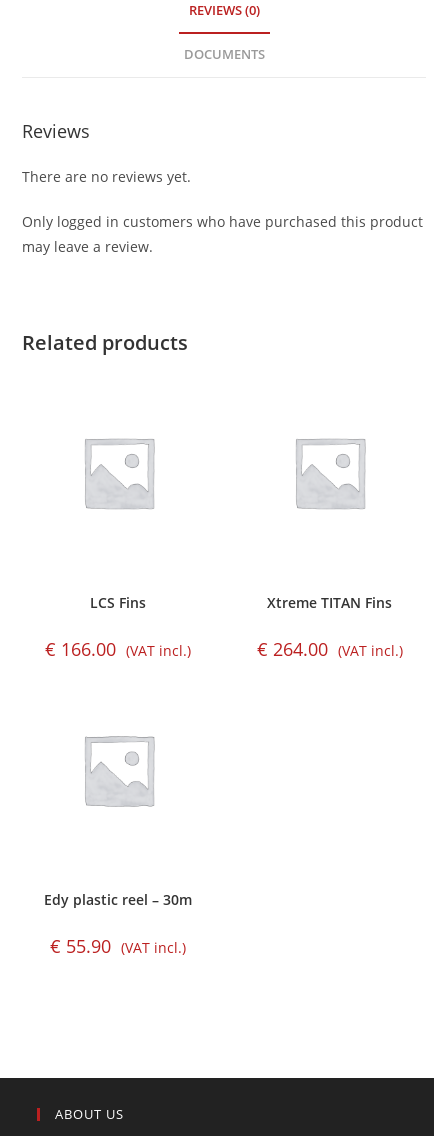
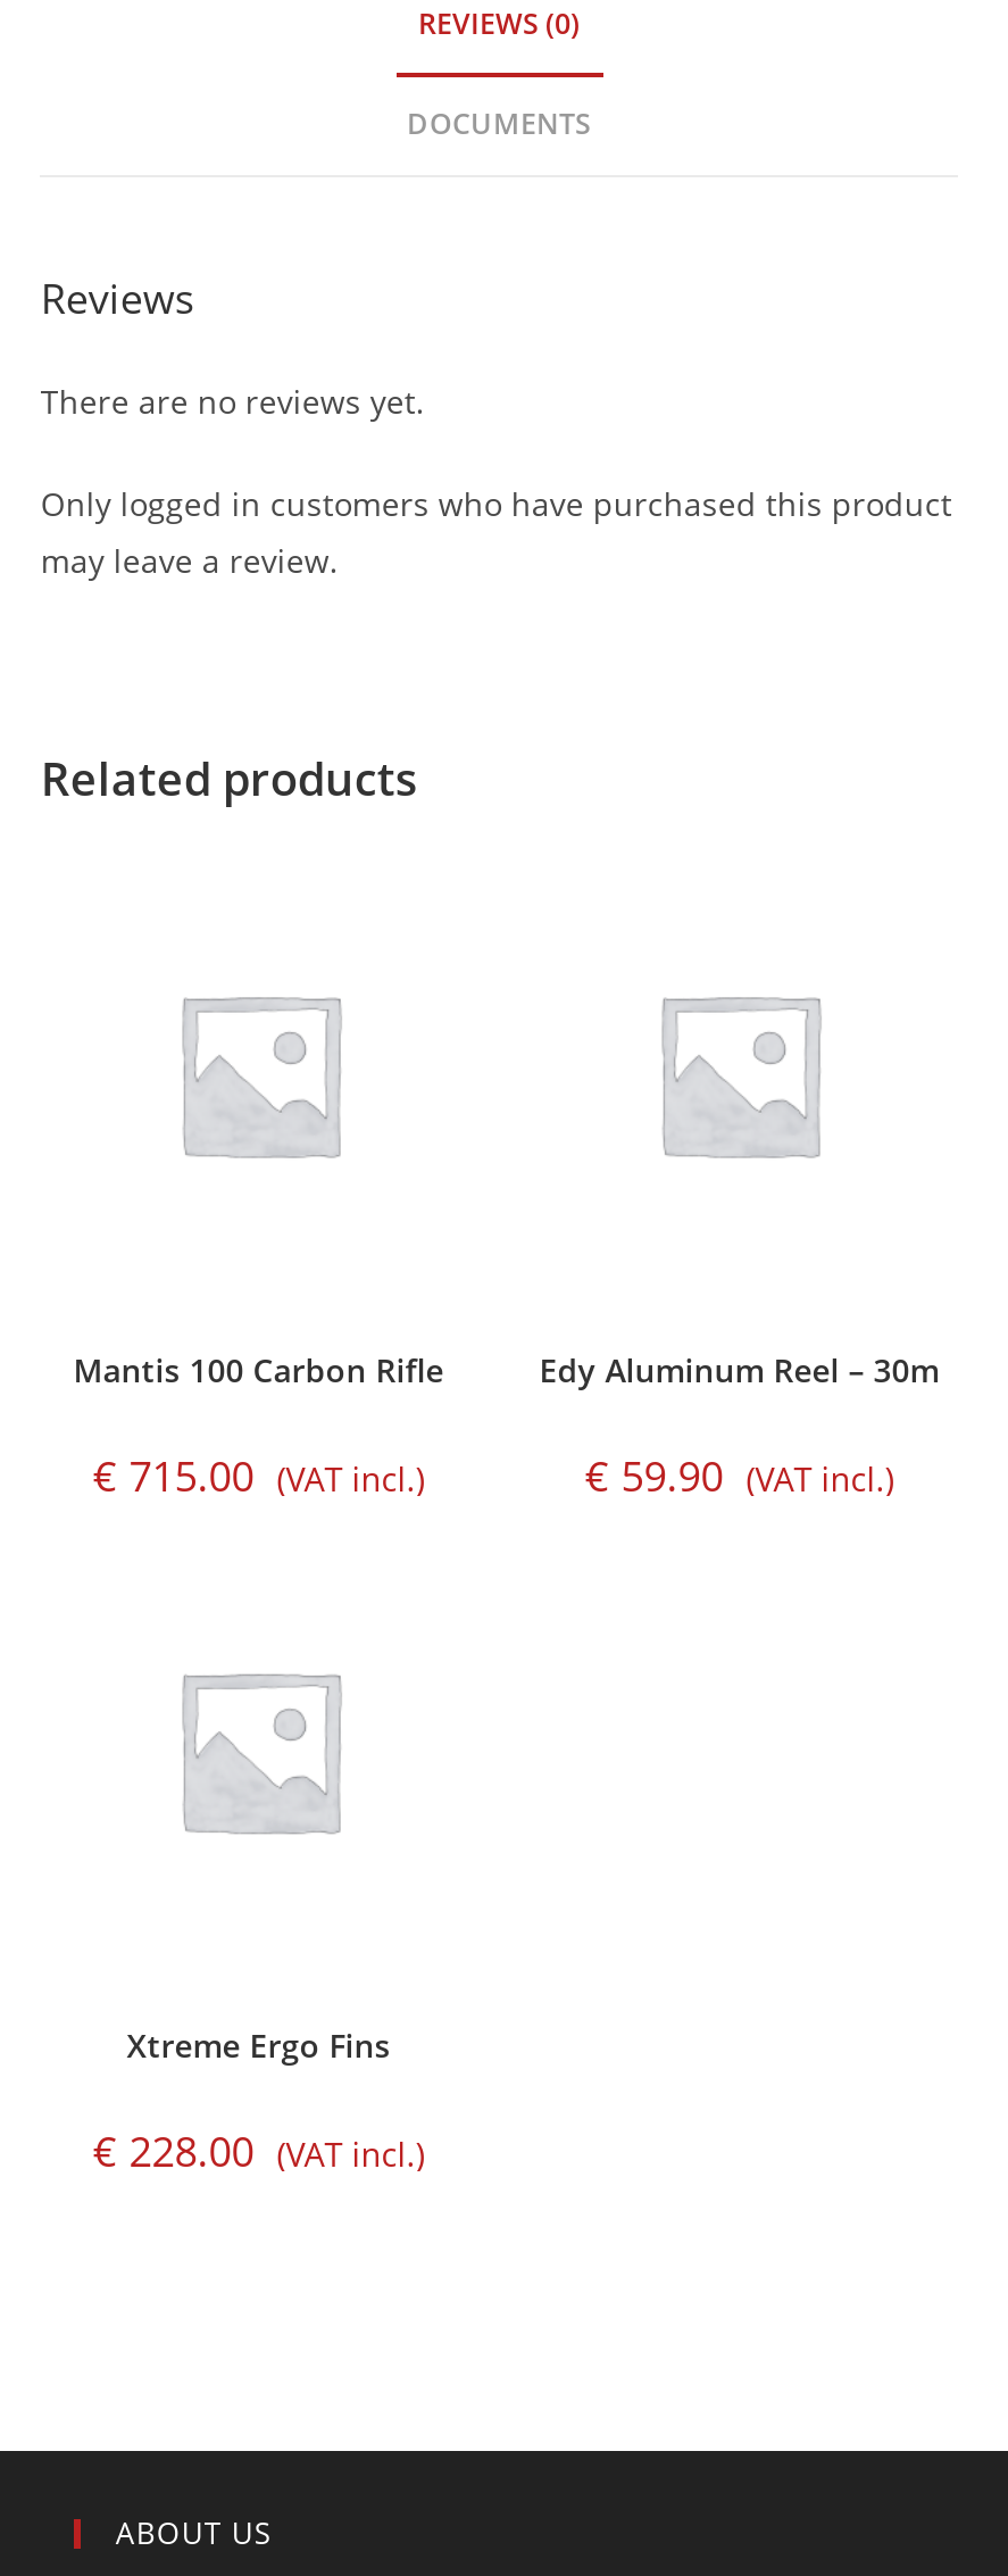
- LCS Fins
+ Mantis 100 Carbon Rifle

- Xtreme TITAN Fins
+ Edy Aluminum Reel – 30m

- €166.00 (VAT incl.)
+ €715.00 (VAT incl.)

- €264.00 (VAT incl.)
+ €59.90 (VAT incl.)

- Edy plastic reel – 30m
+ Xtreme Ergo Fins

- €55.90 (VAT incl.)
+ €228.00 (VAT incl.)
